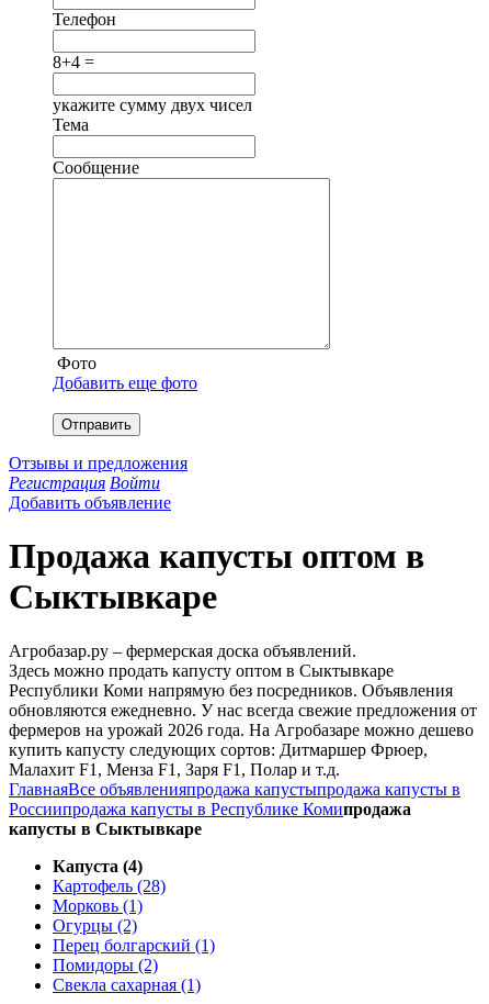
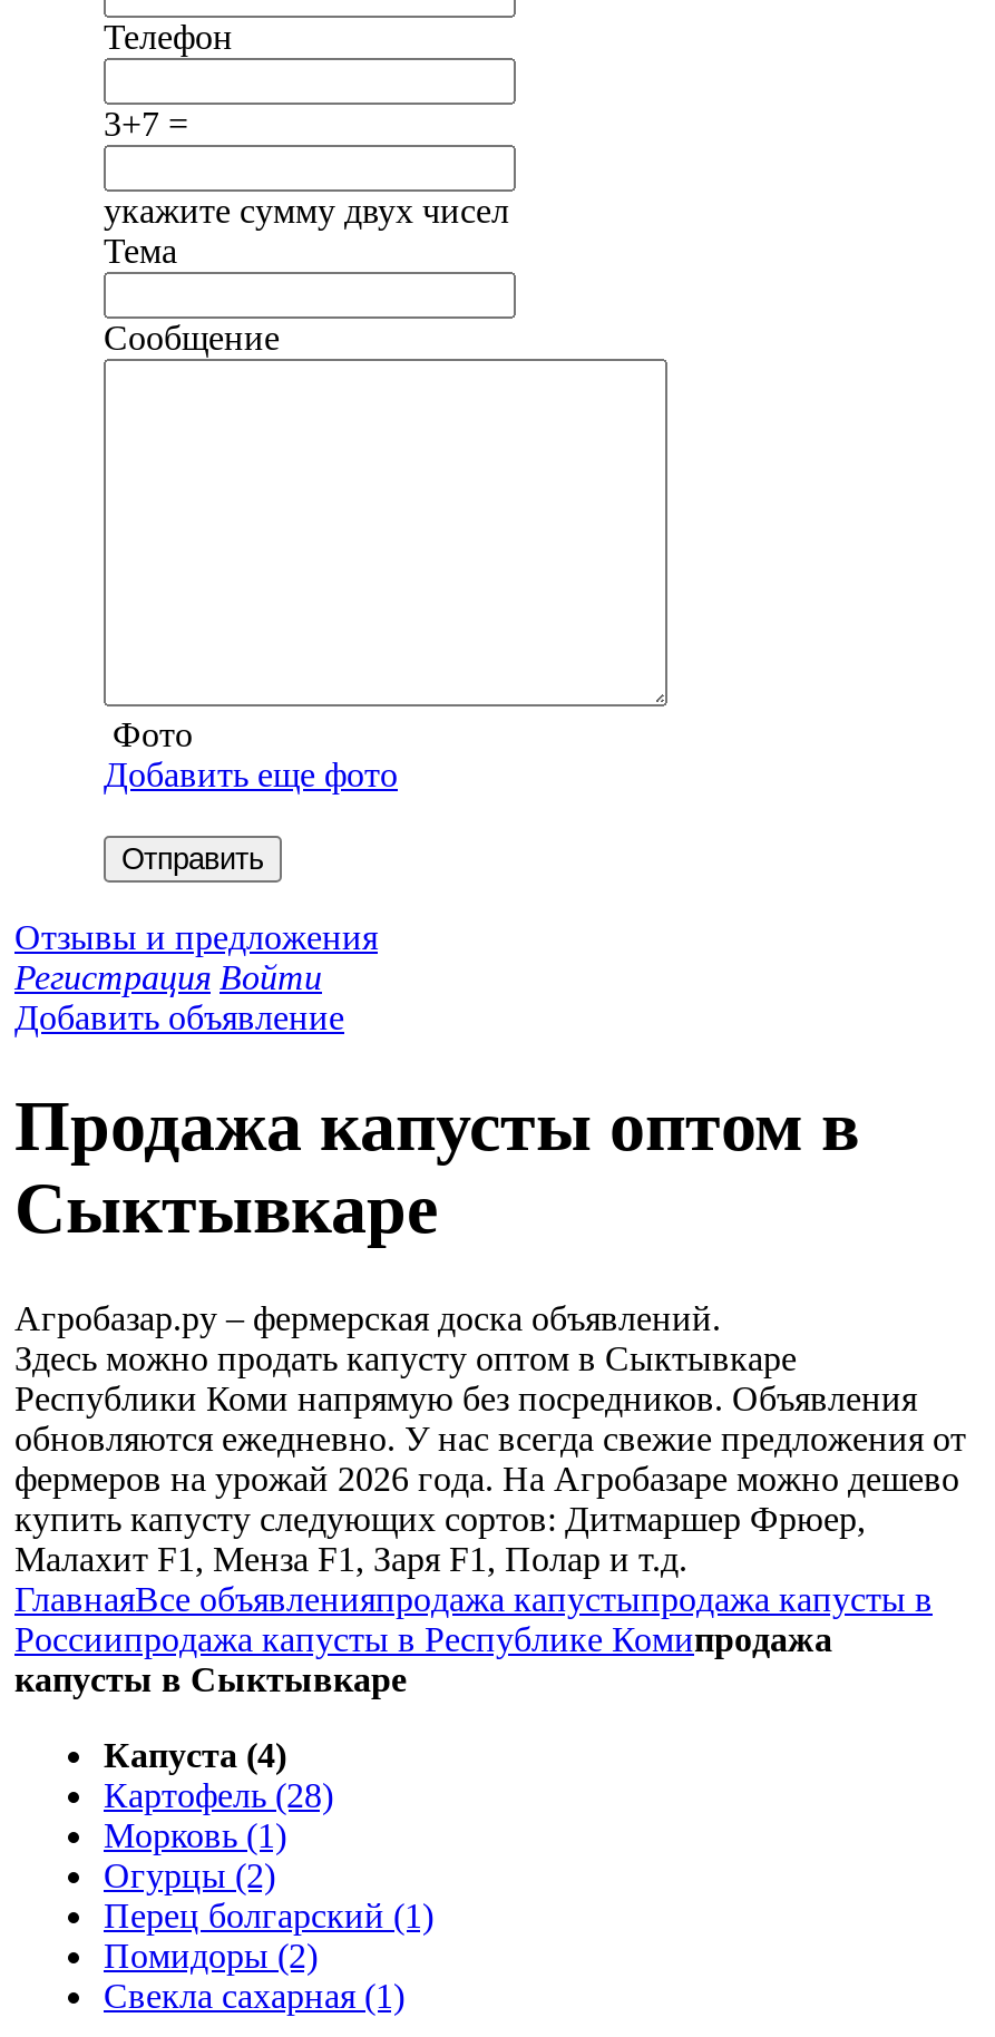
- 8+4 =
+ 3+7 =
